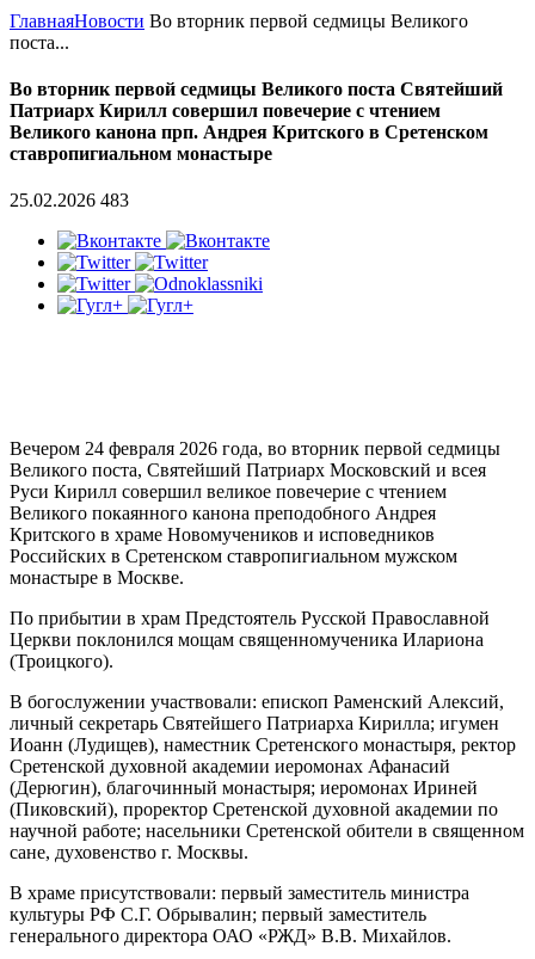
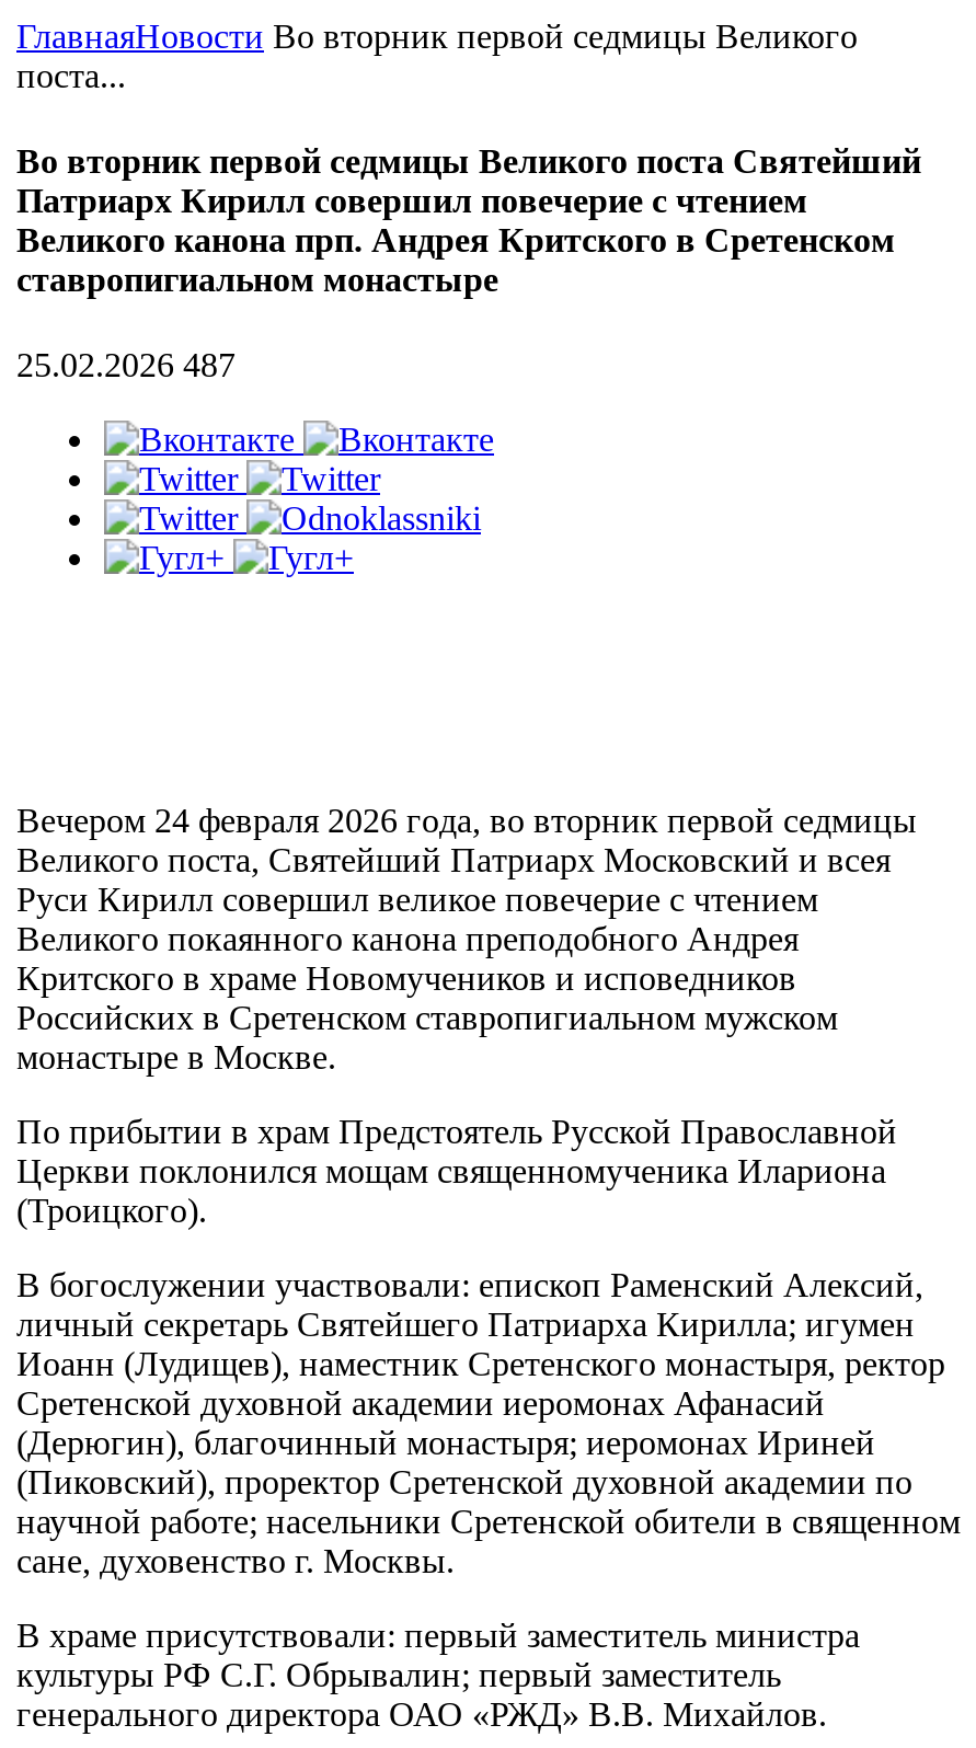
- 25.02.2026 483
+ 25.02.2026 487
